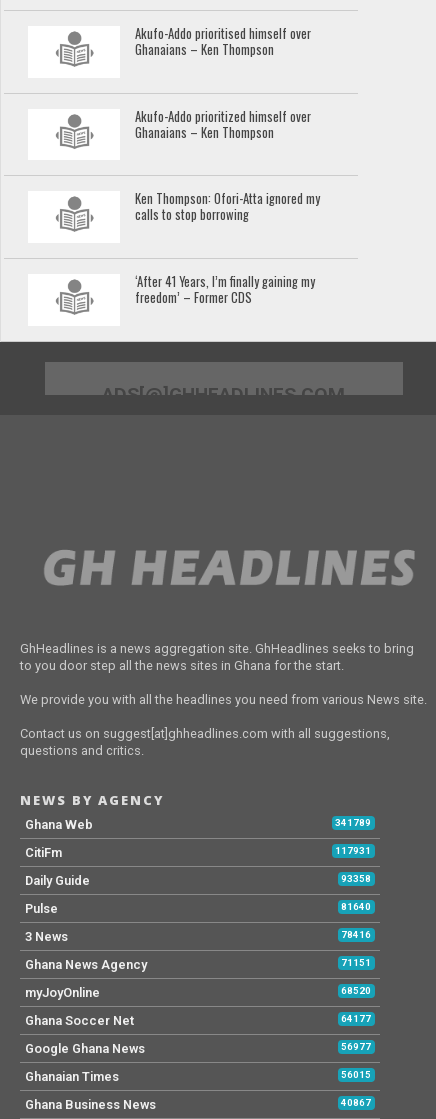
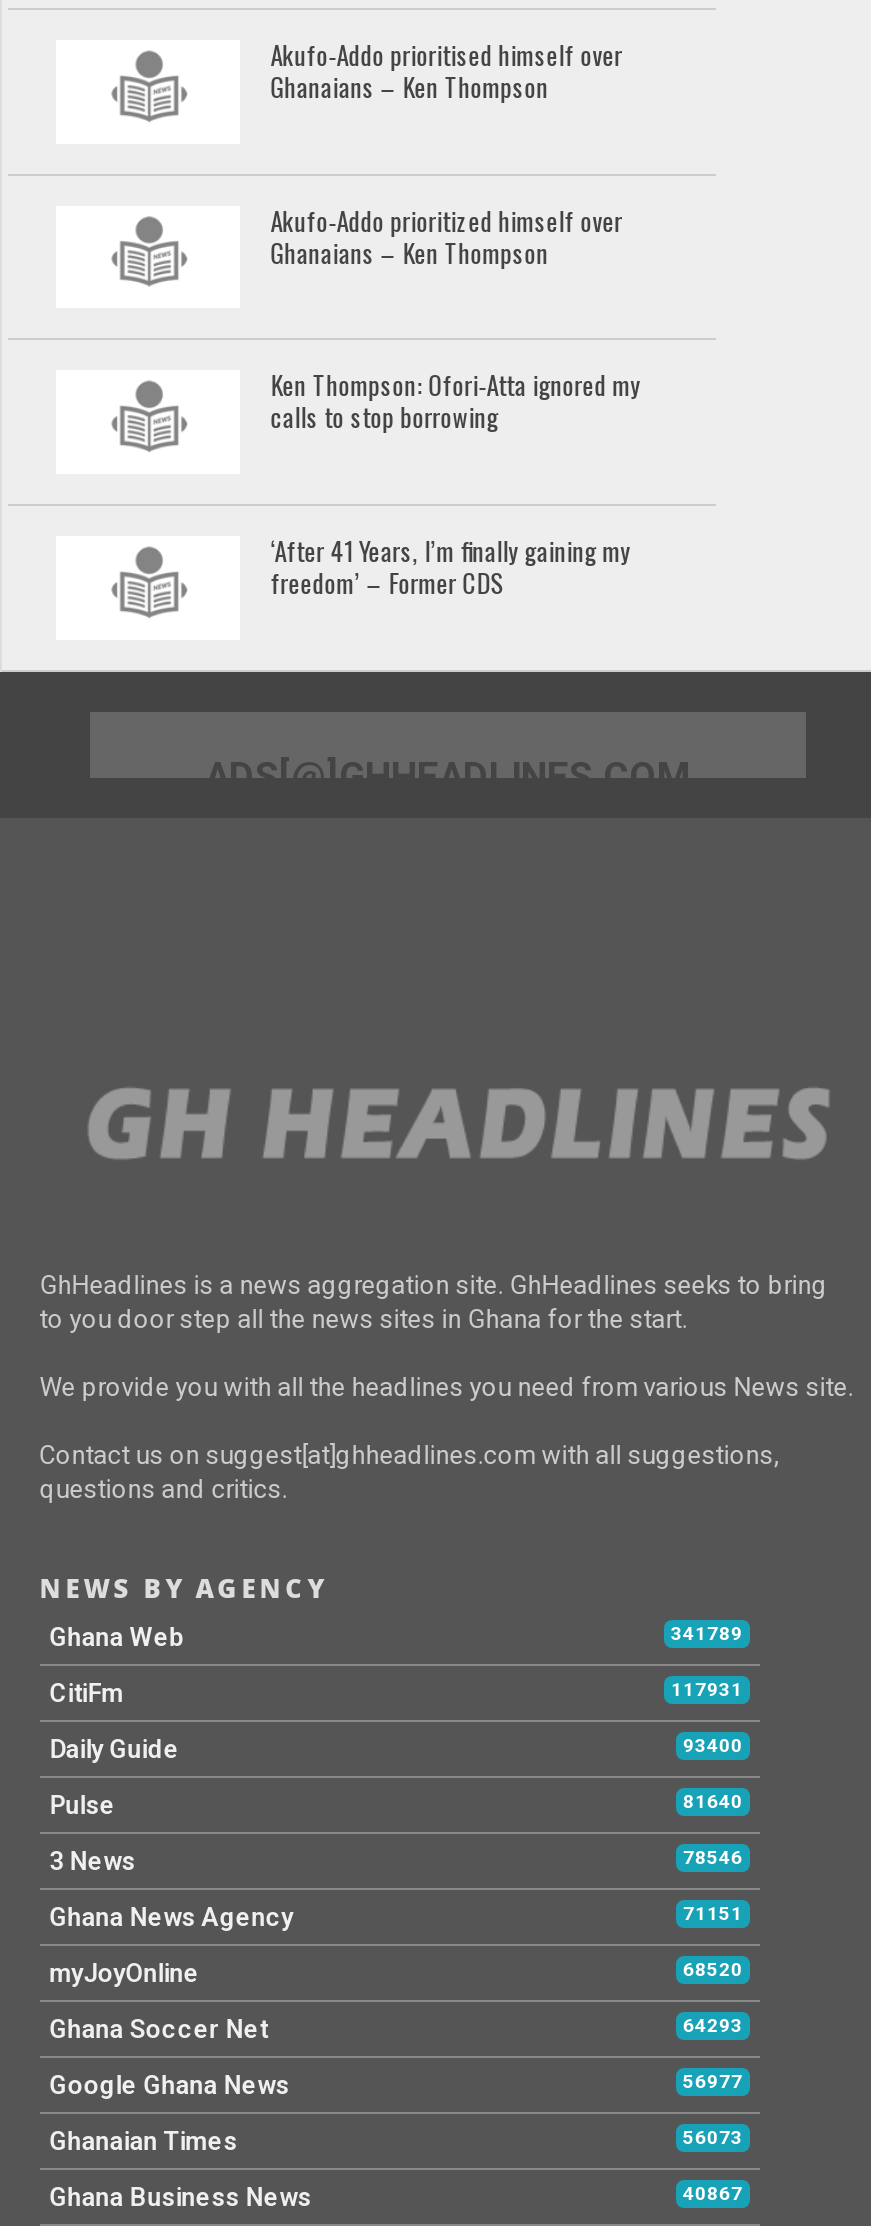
- 93358
+ 93400

- 78416
+ 78546

- 64177
+ 64293

- 56015
+ 56073
